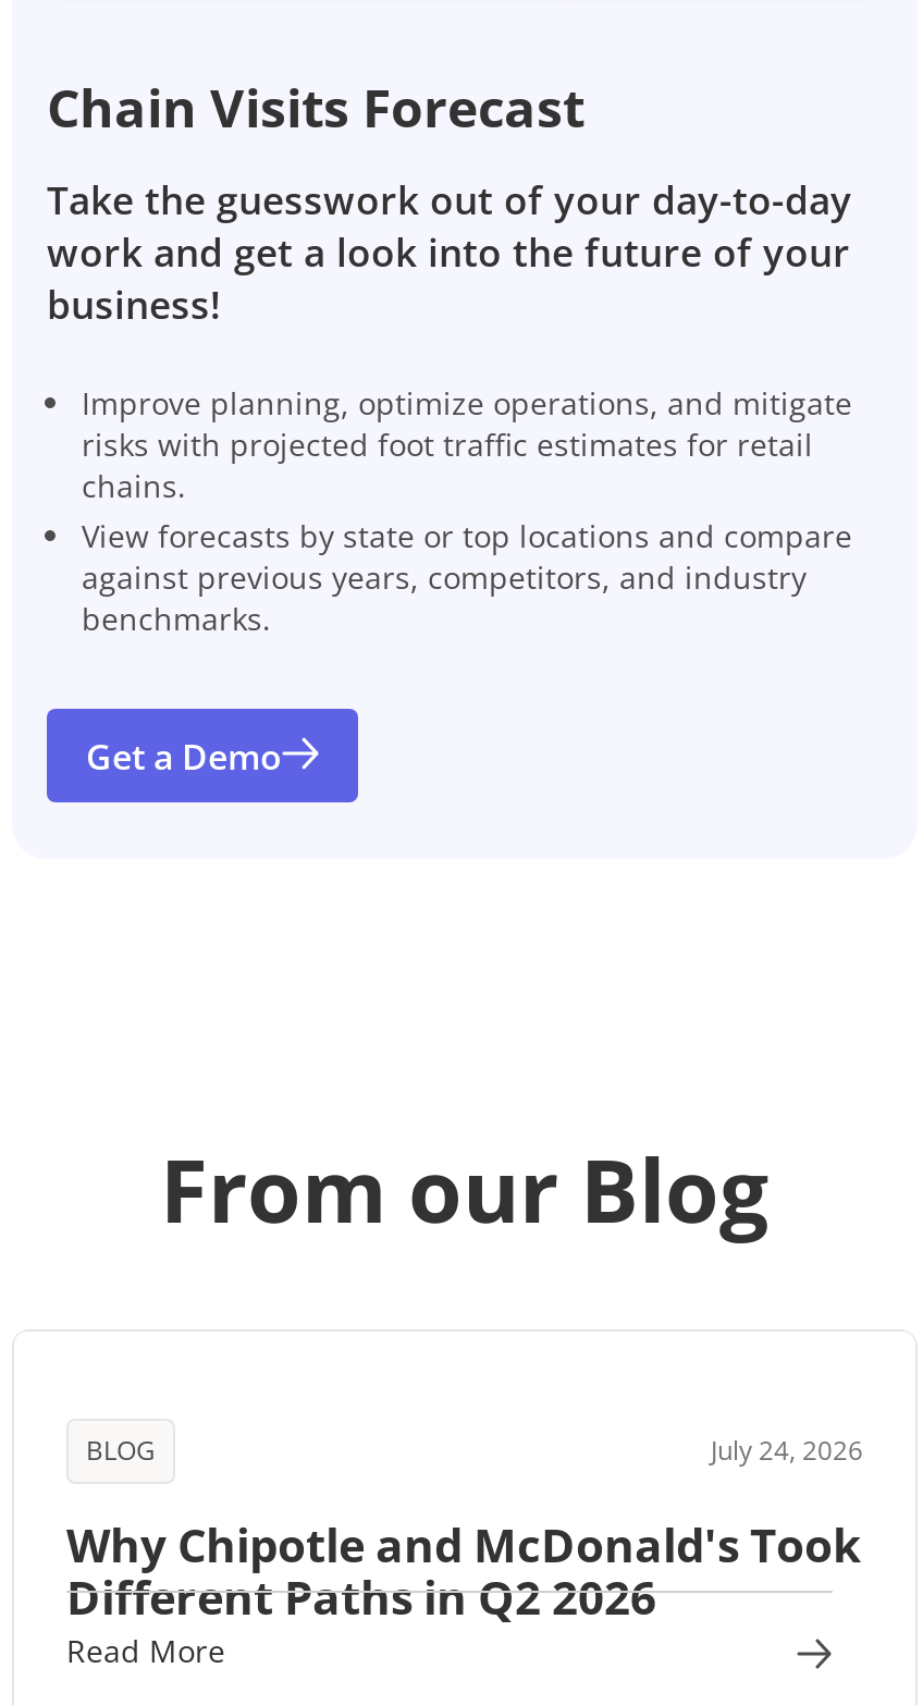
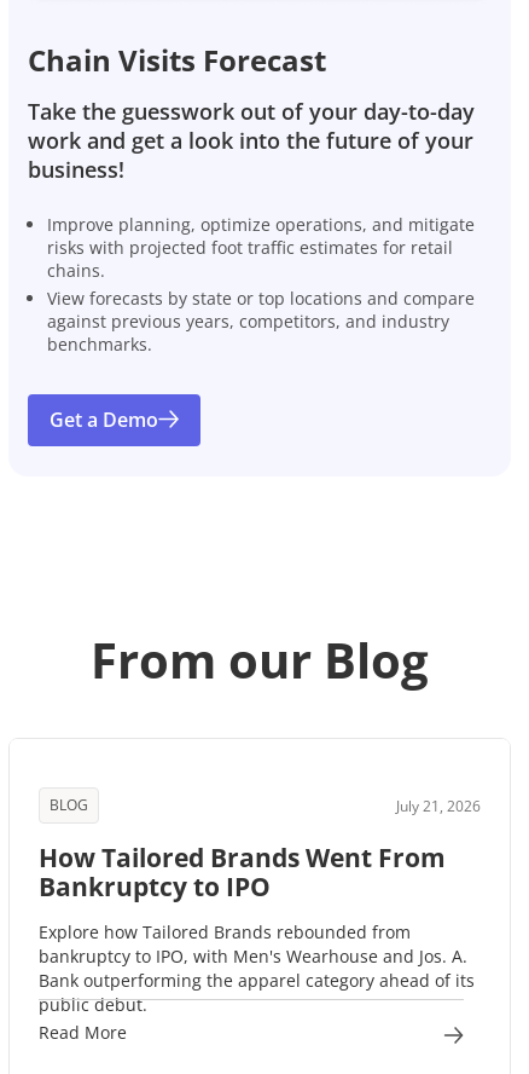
- July 24, 2026
- Why Chipotle and McDonald's Took
- Different Paths in Q2 2026
+ July 21, 2026
+ How Tailored Brands Went From
+ Bankruptcy to IPO
+ Explore how Tailored Brands rebounded from
+ bankruptcy to IPO, with Men's Wearhouse and Jos. A.
+ Bank outperforming the apparel category ahead of its
+ public debut.
